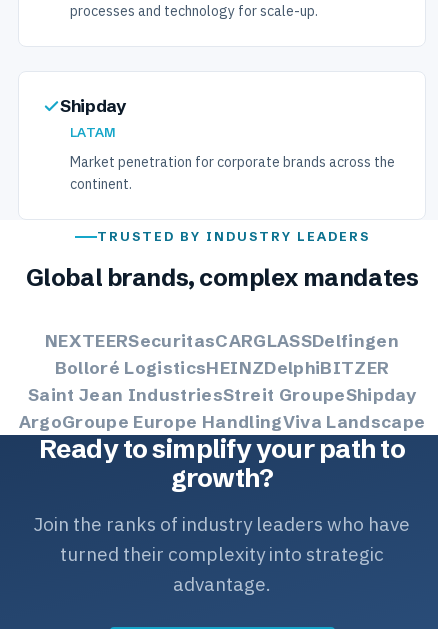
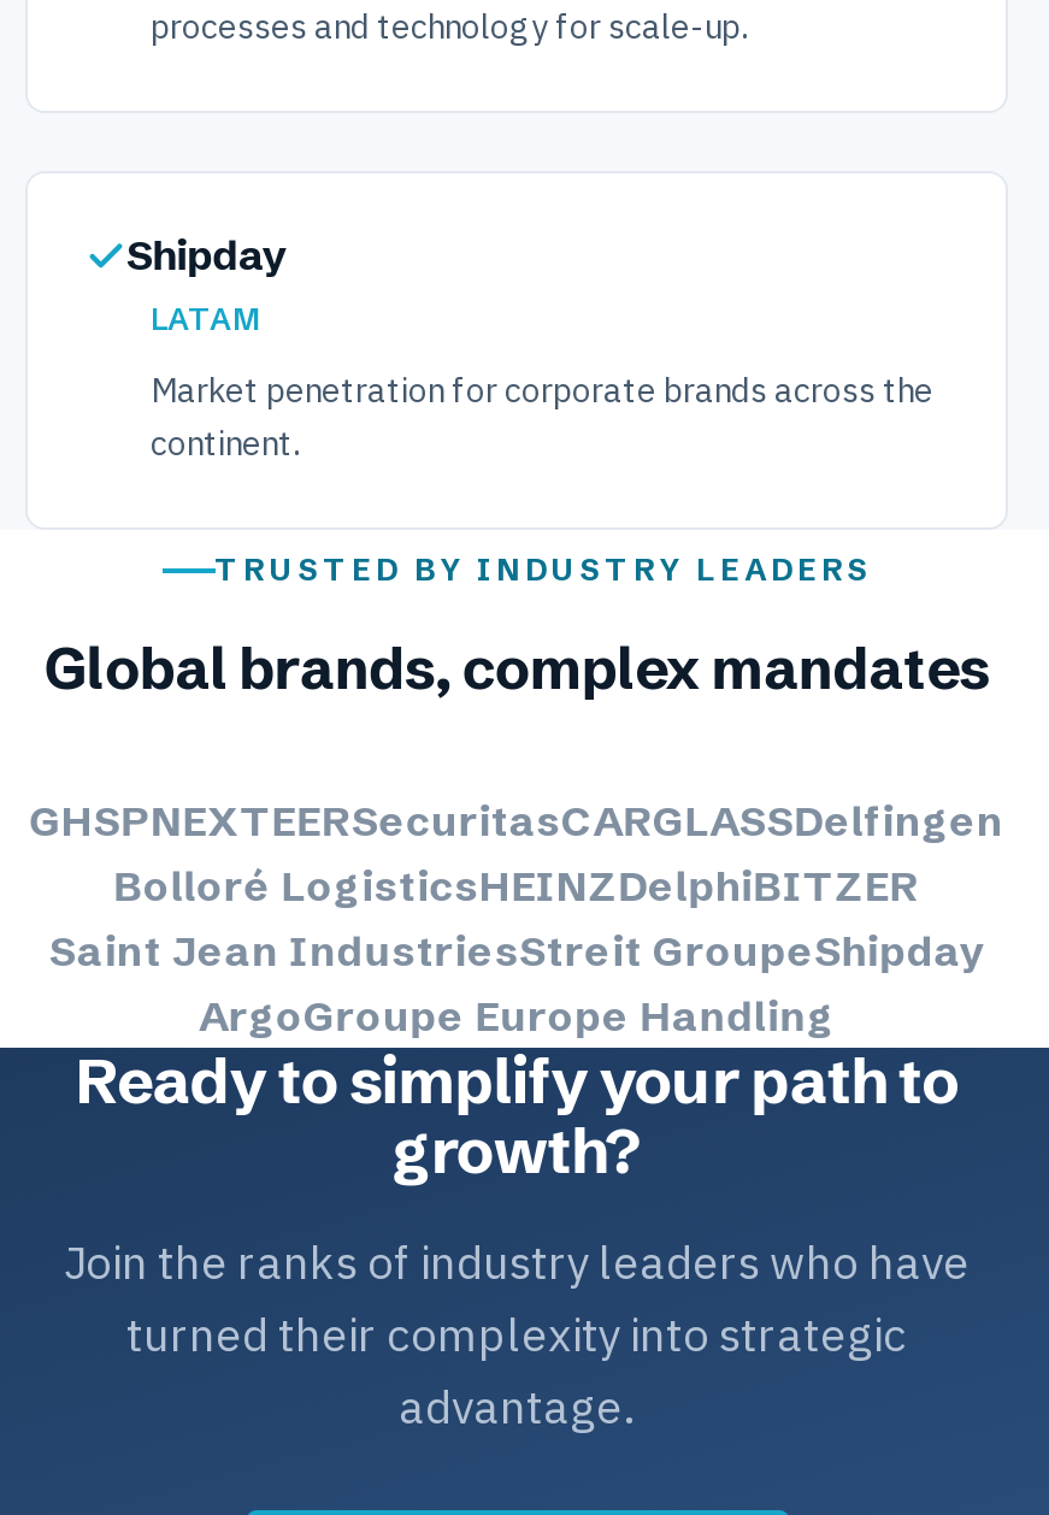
- NEXTEERSecuritasCARGLASSDelfingen
+ GHSPNEXTEERSecuritasCARGLASSDelfingen

- ArgoGroupe Europe HandlingViva Landscape
+ ArgoGroupe Europe Handling
